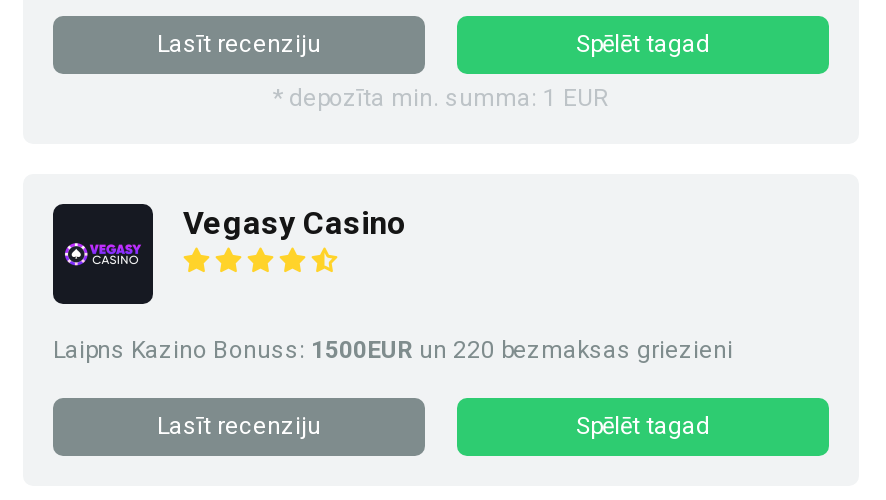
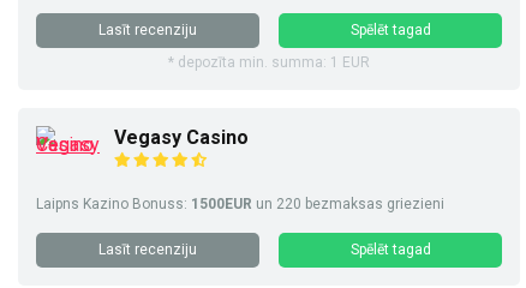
- [image]
+ [image]
